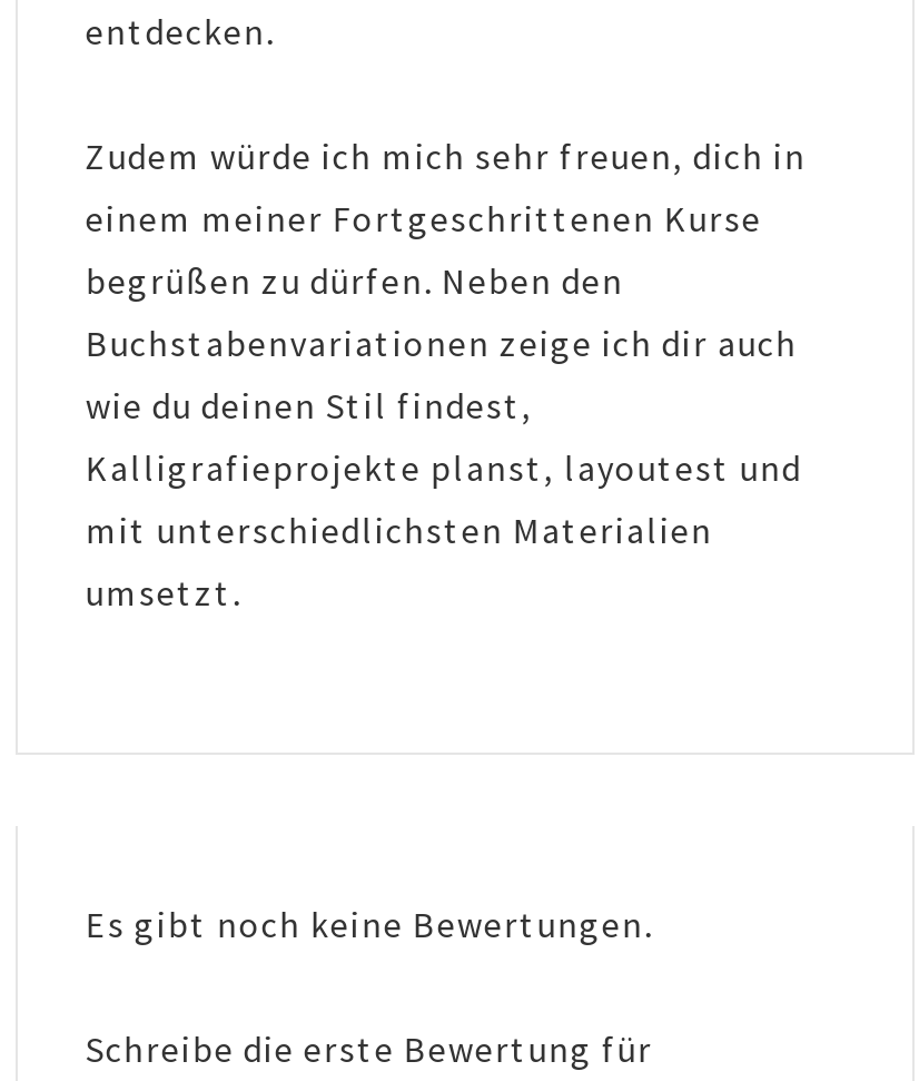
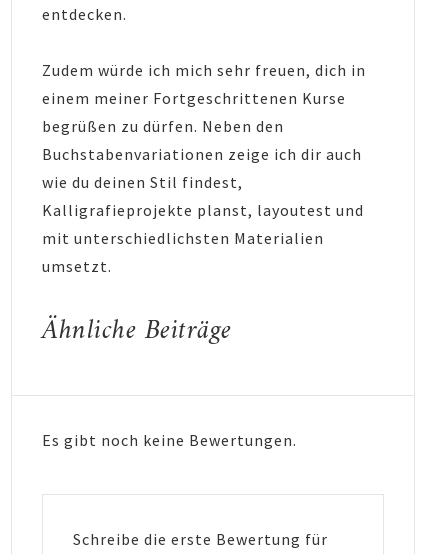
+ Ähnliche Beiträge
